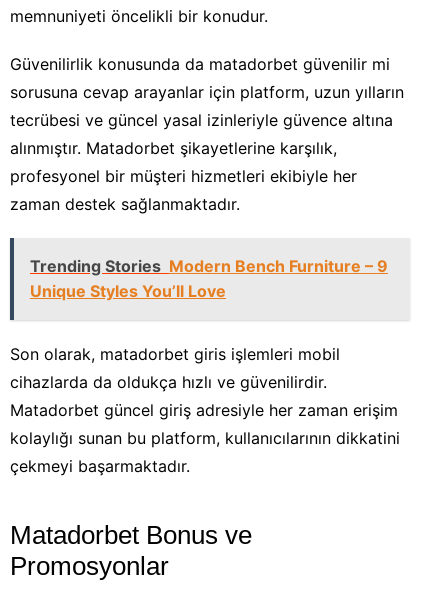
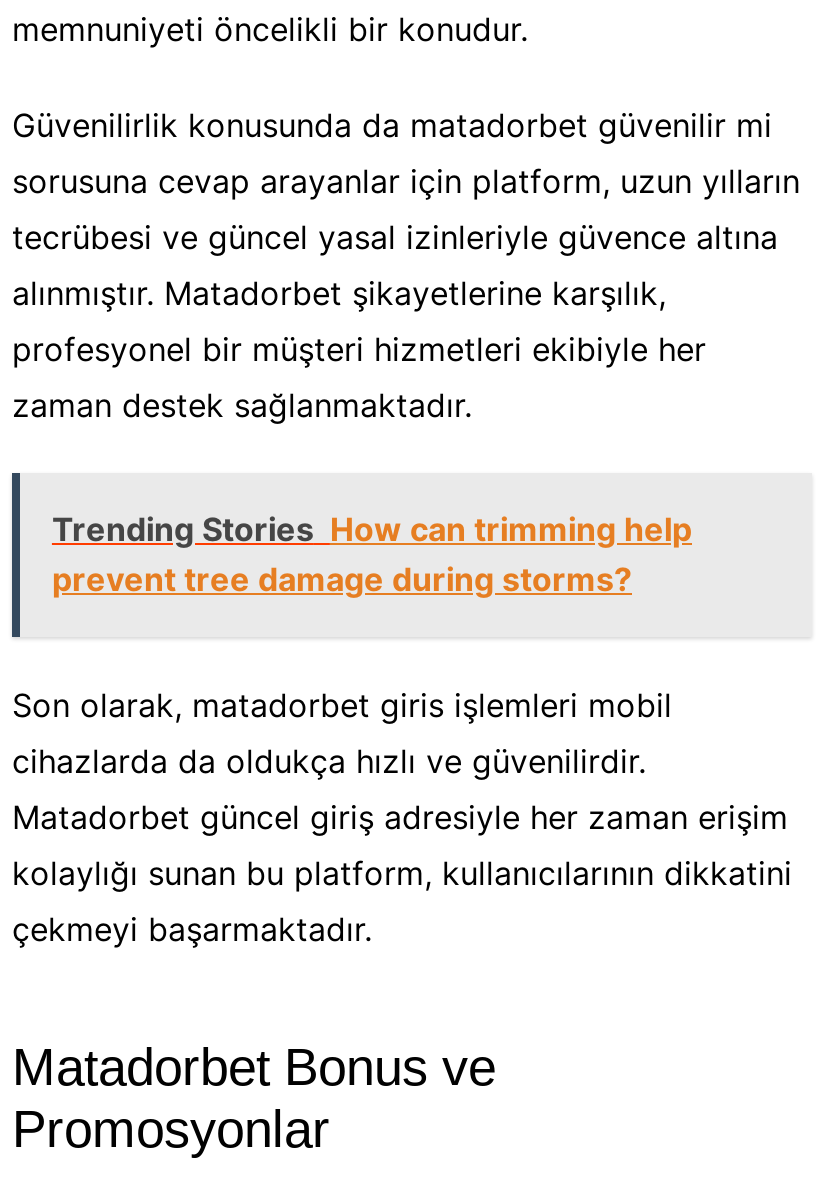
- Trending Stories Modern Bench Furniture – 9
- Unique Styles You’ll Love
+ Trending Stories How can trimming help
+ prevent tree damage during storms?
